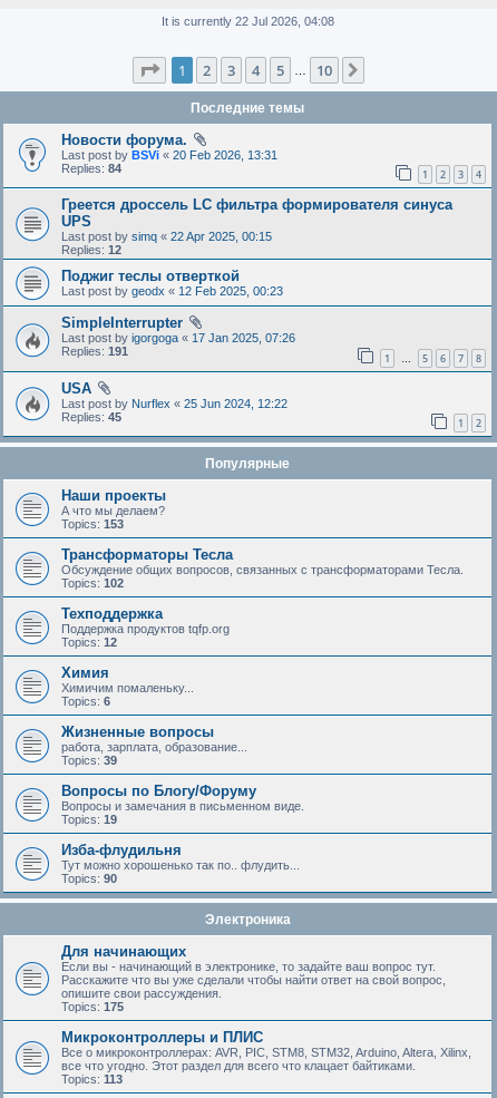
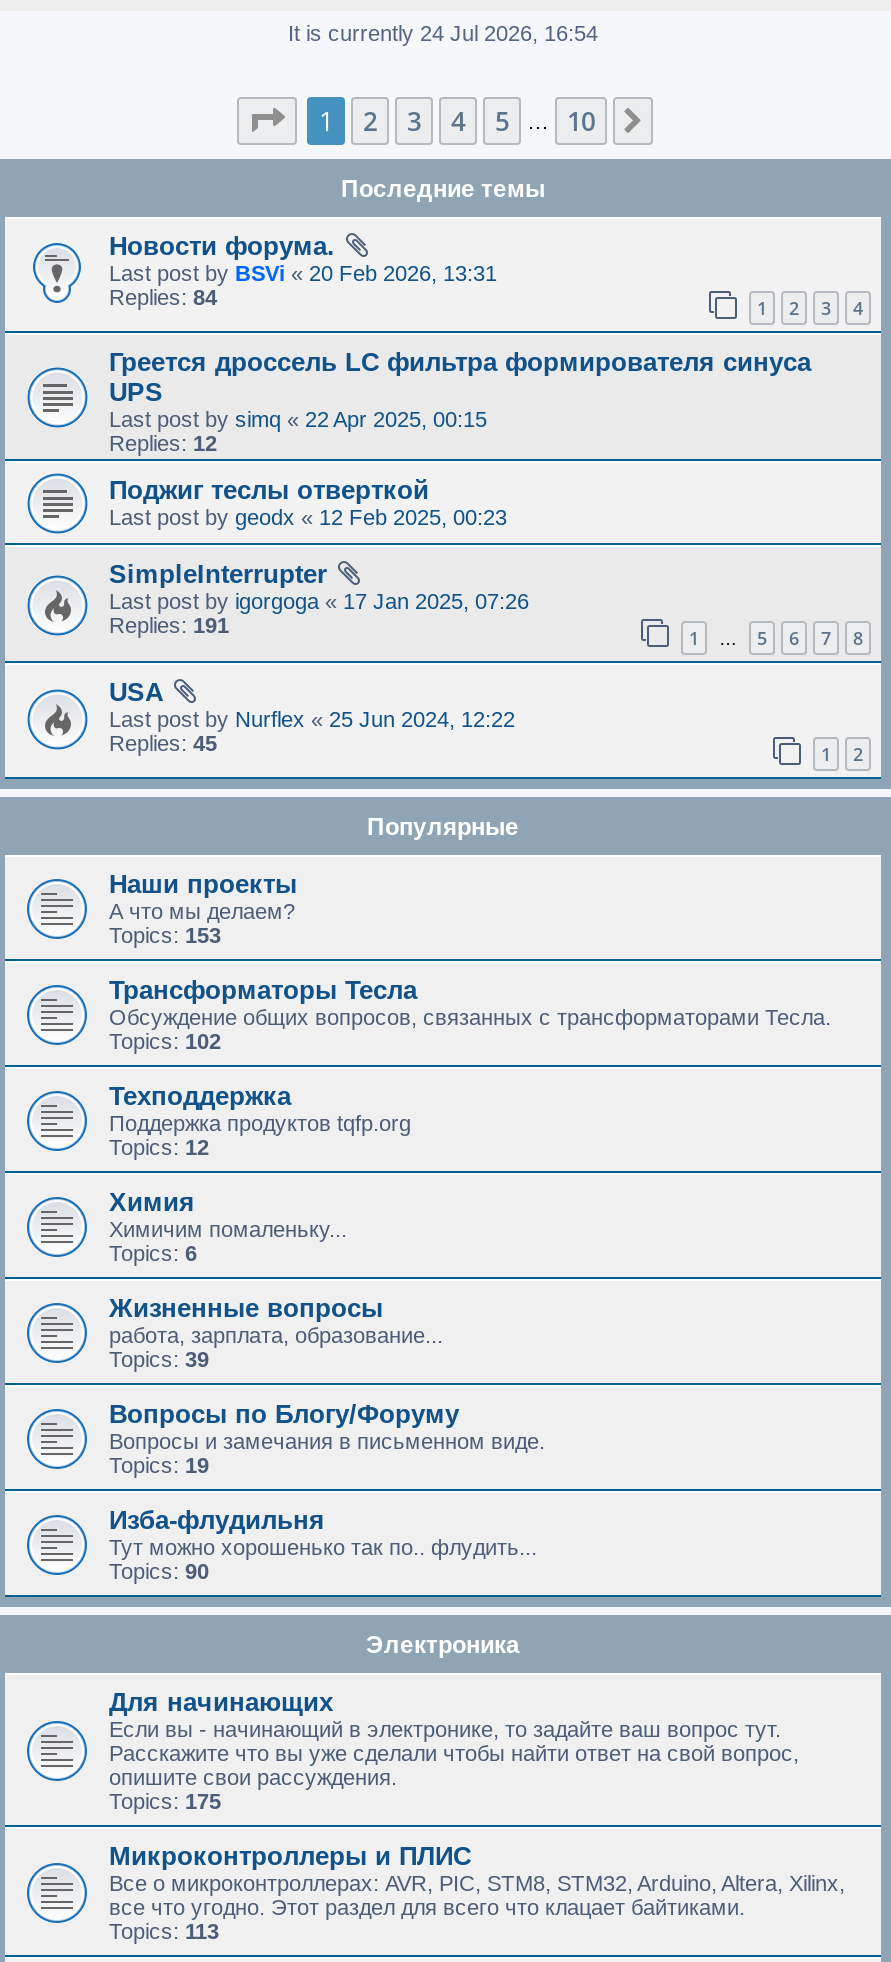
- It is currently 22 Jul 2026, 04:08
+ It is currently 24 Jul 2026, 16:54
